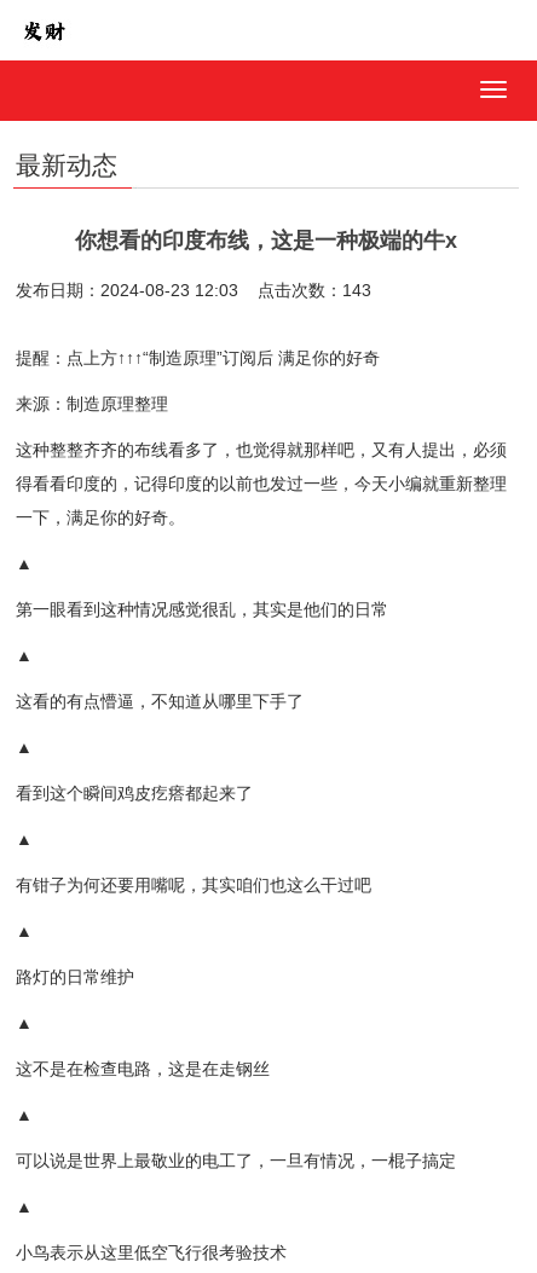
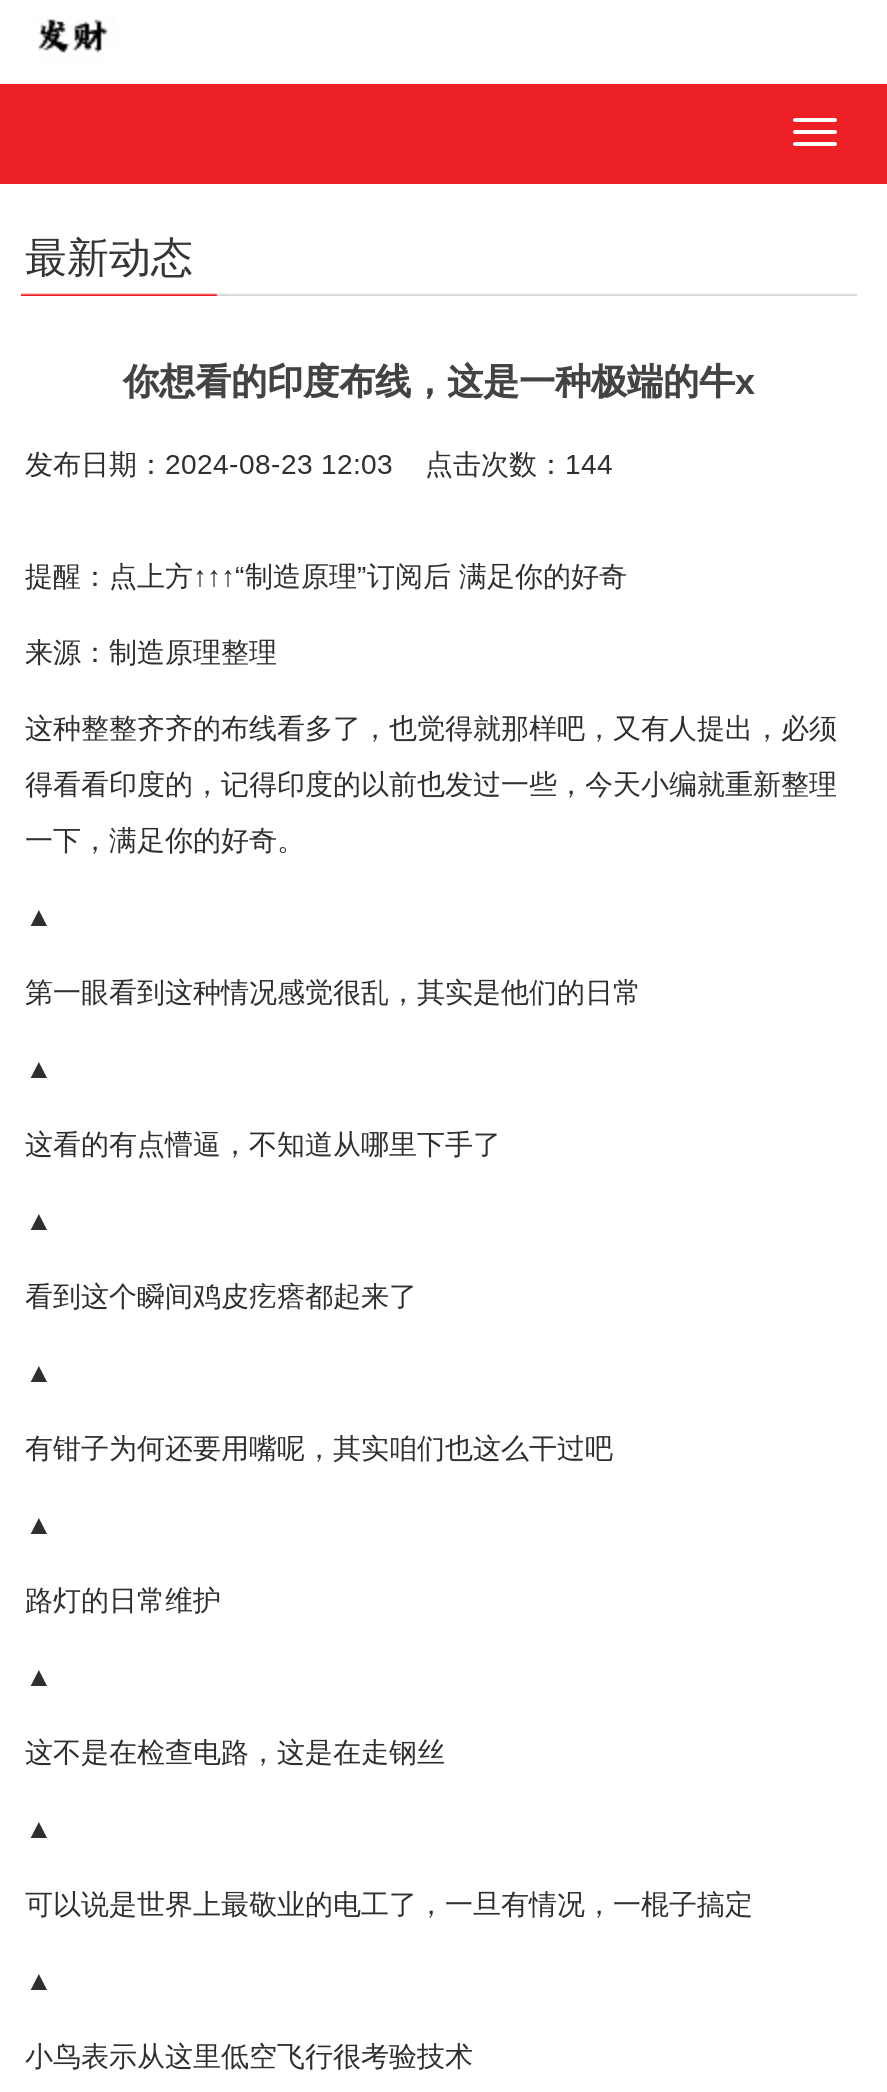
- 发布日期：2024-08-23 12:03 点击次数：143
+ 发布日期：2024-08-23 12:03 点击次数：144
